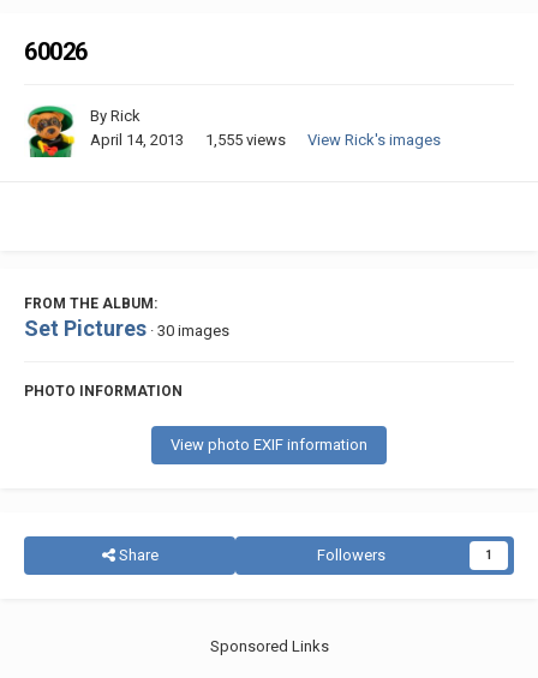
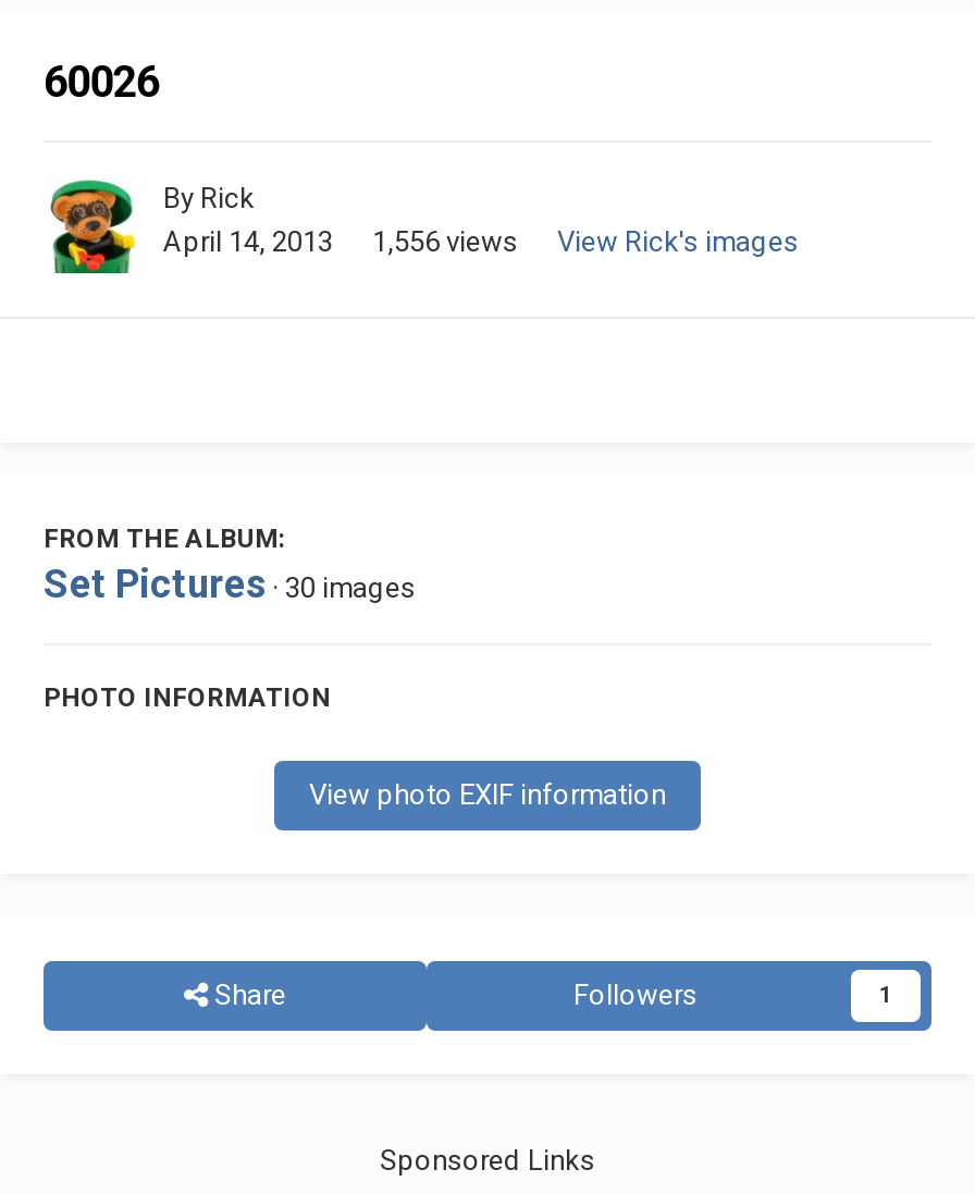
- April 14, 2013 1,555 views View Rick's images
+ April 14, 2013 1,556 views View Rick's images
